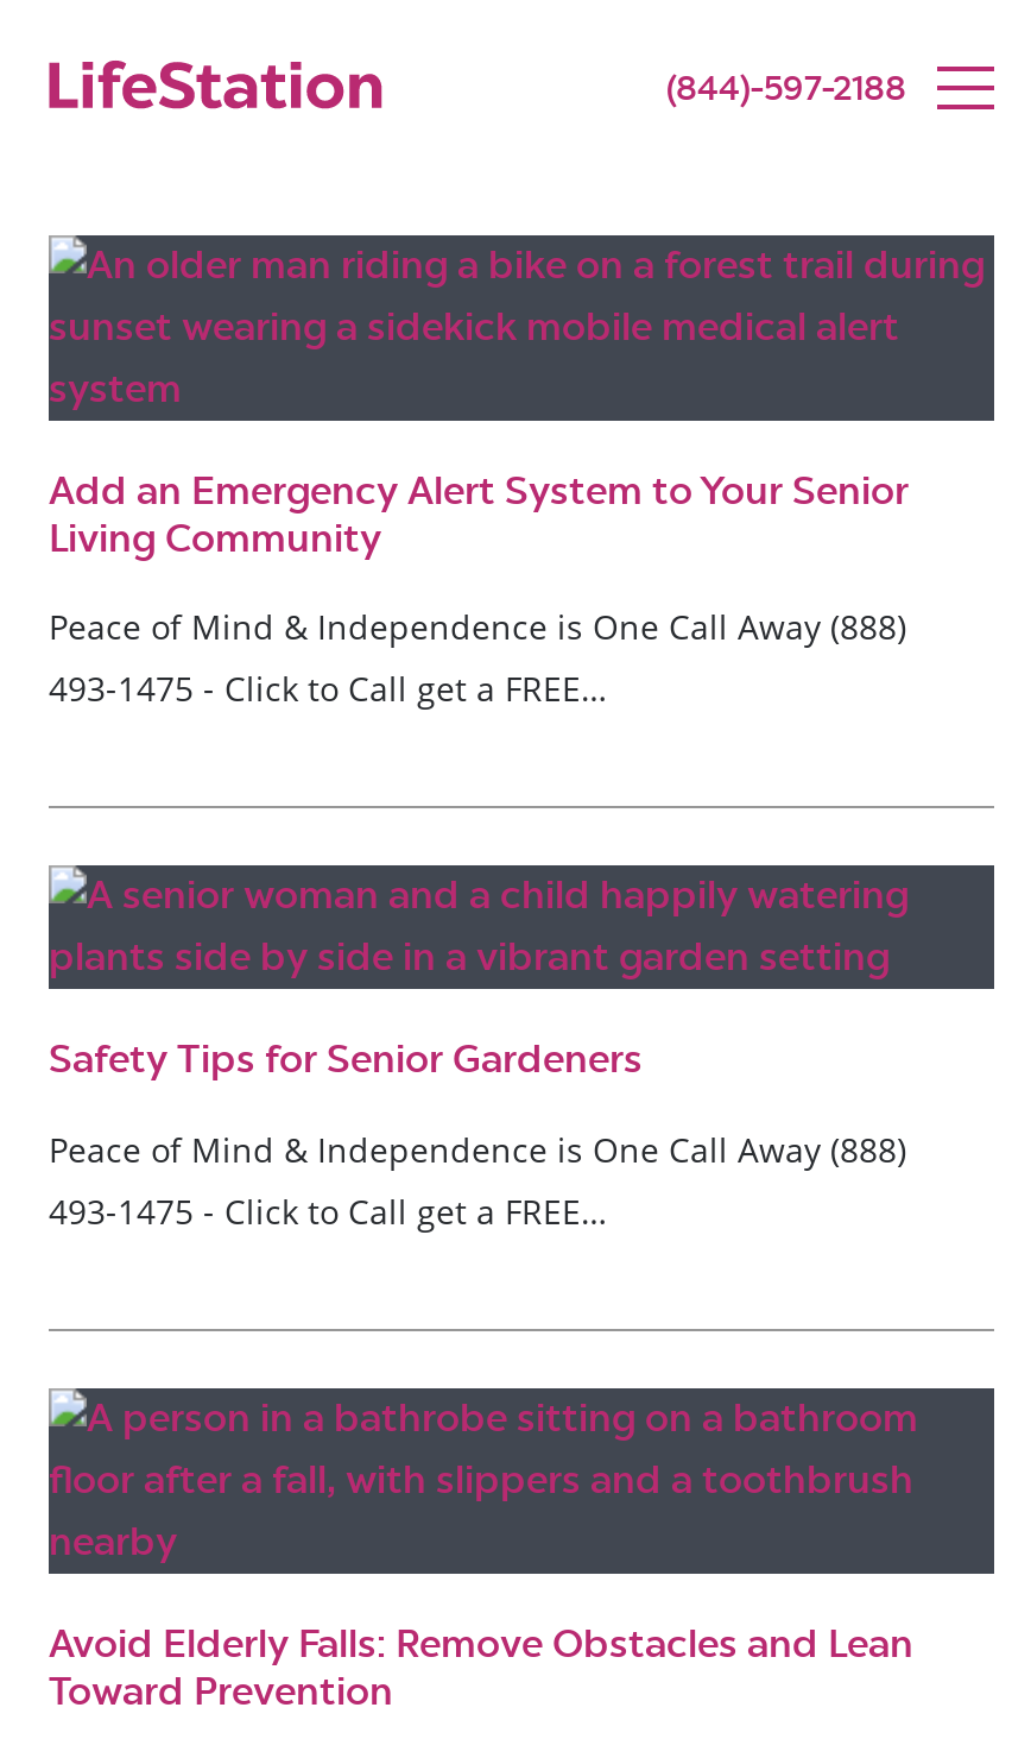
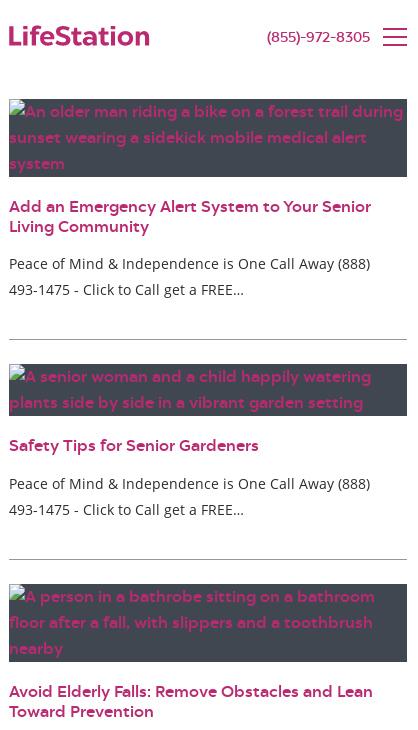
- (844)-597-2188
+ (855)-972-8305
